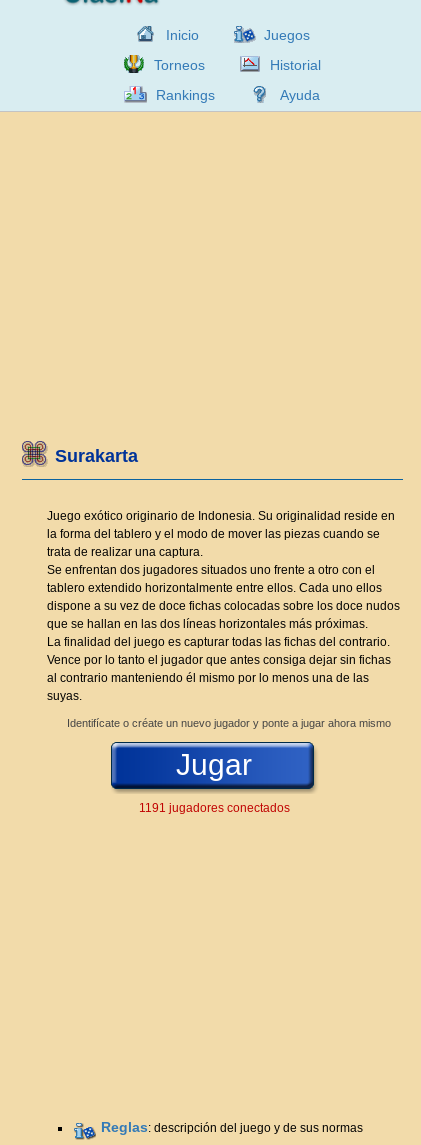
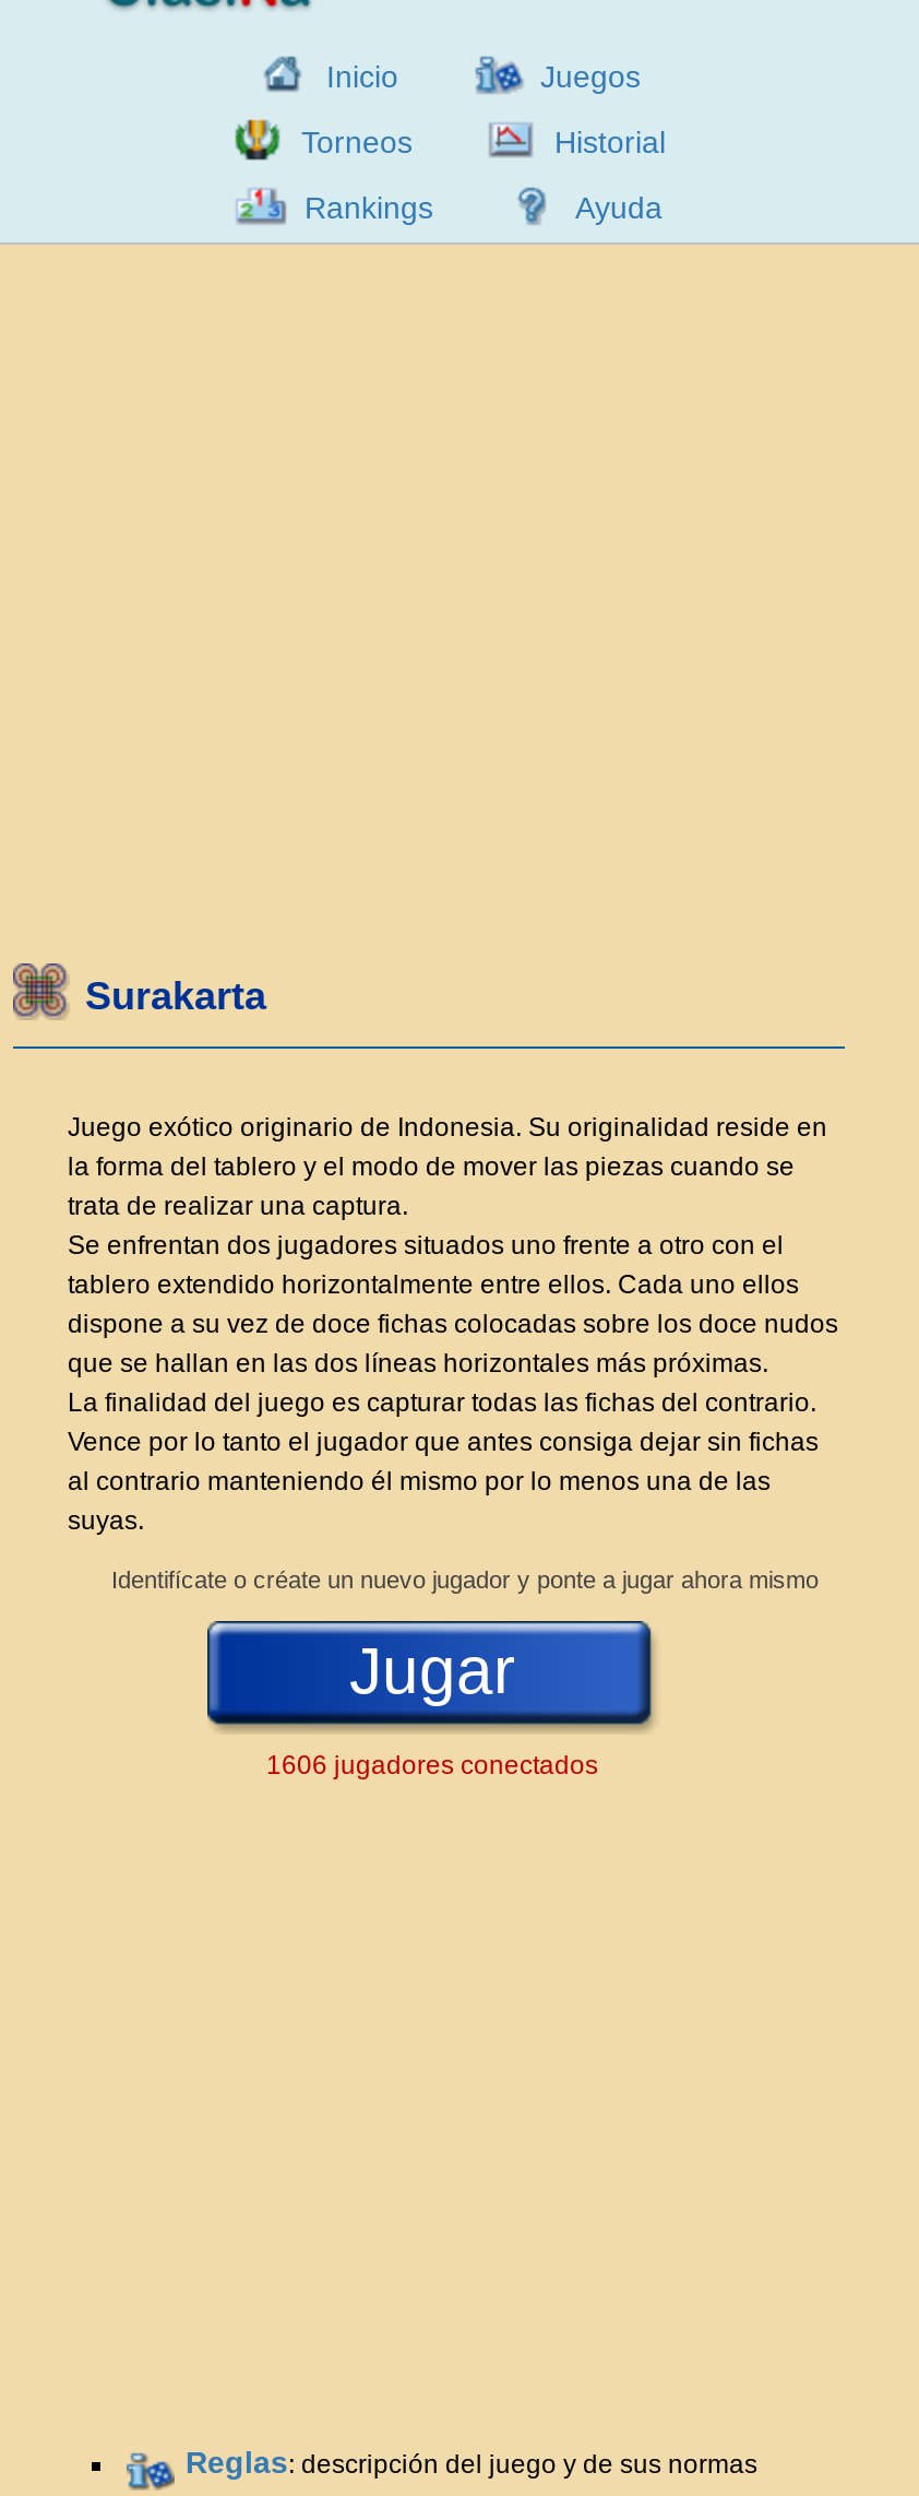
- 1191 jugadores conectados
+ 1606 jugadores conectados
